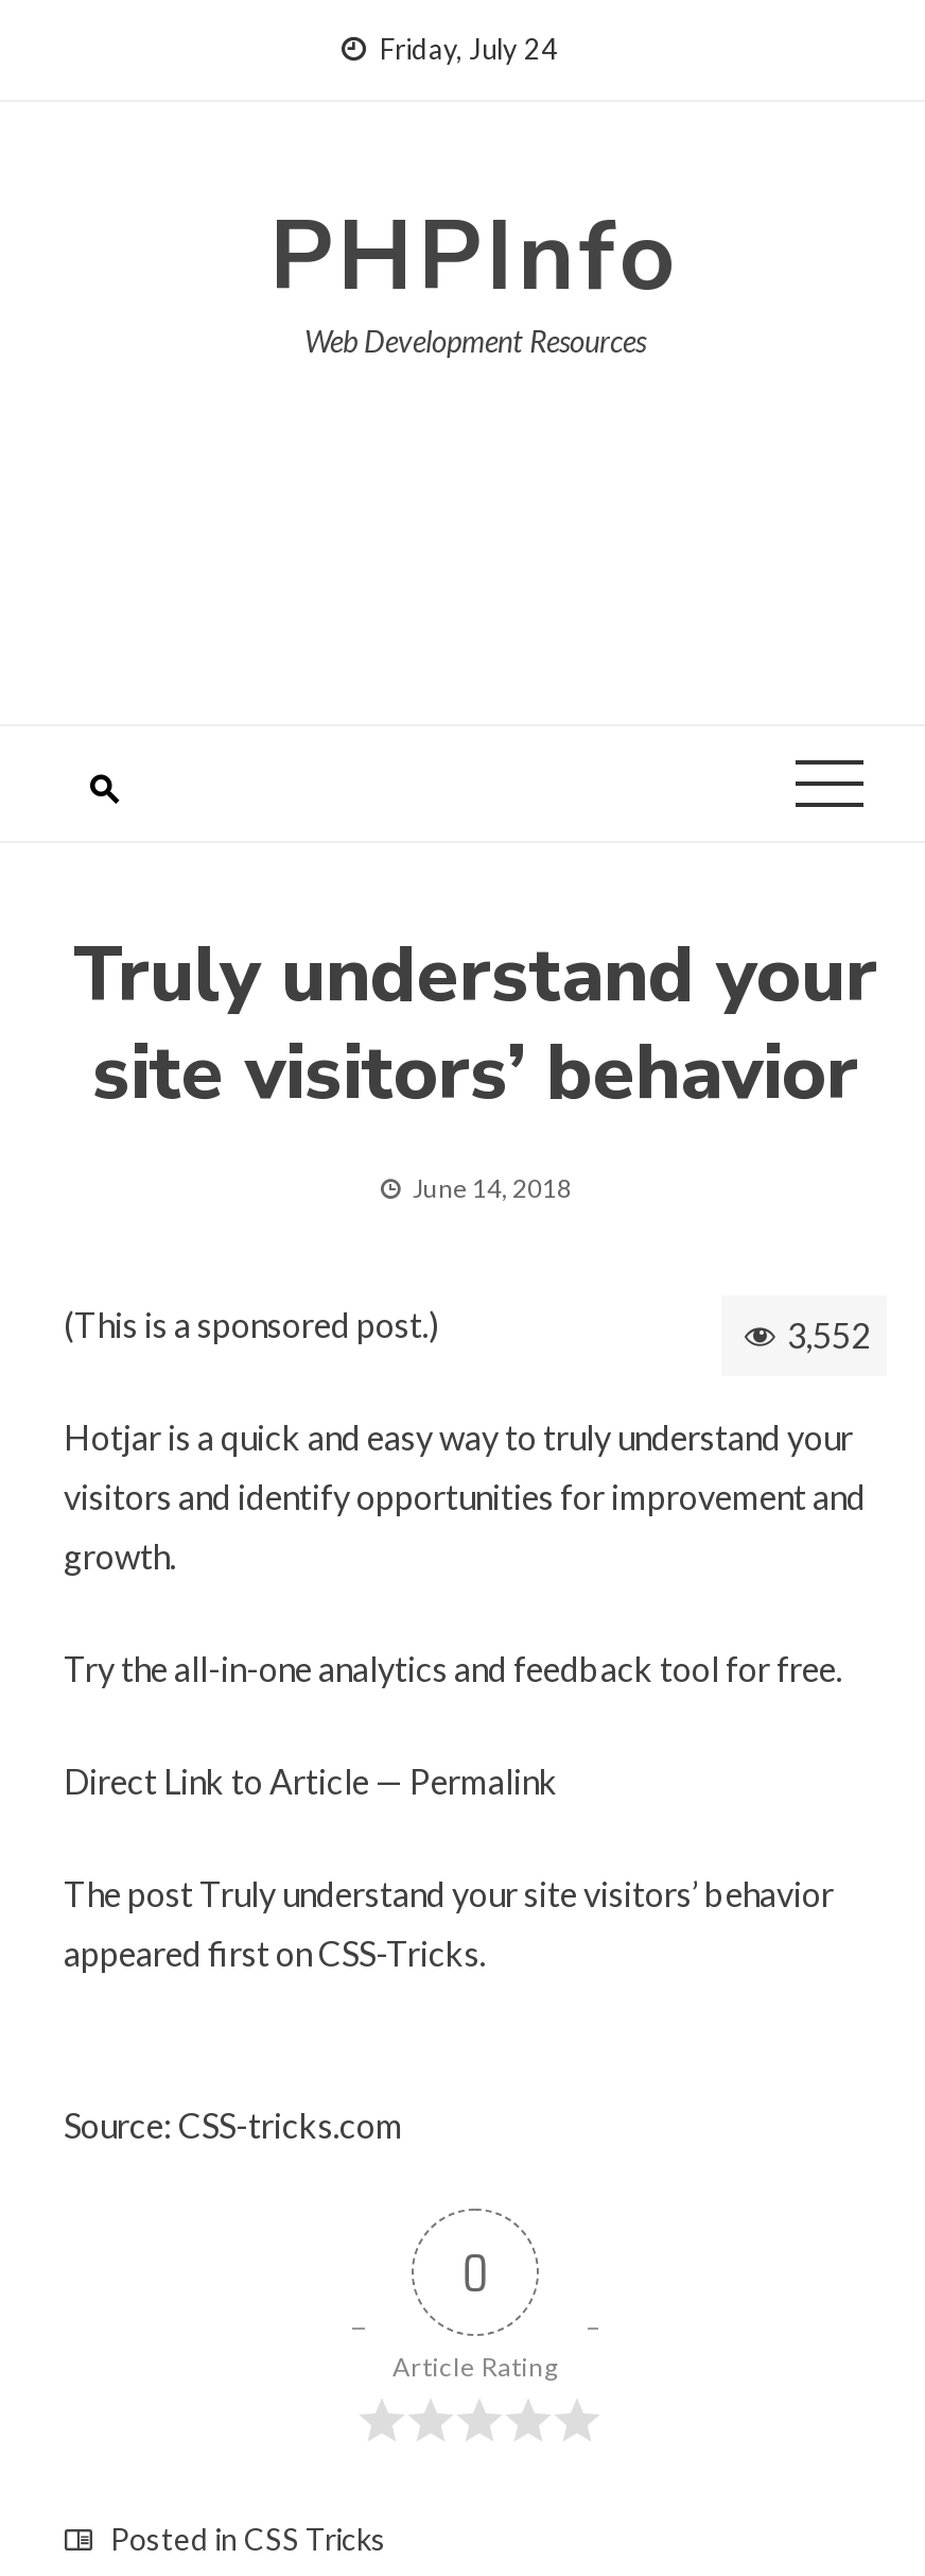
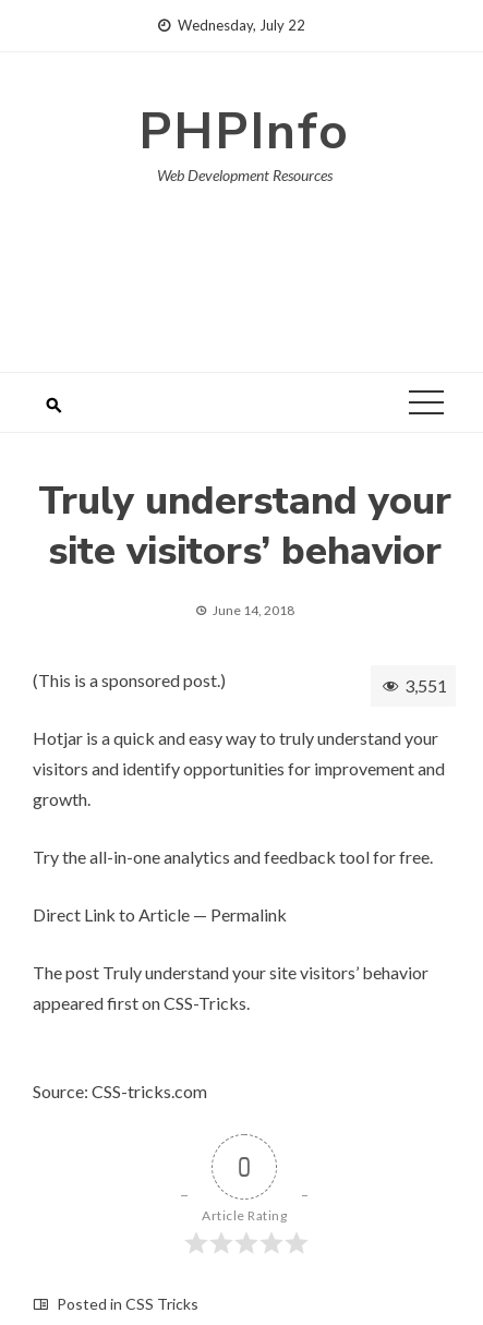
- Friday, July 24
+ Wednesday, July 22

- 3,552
+ 3,551
